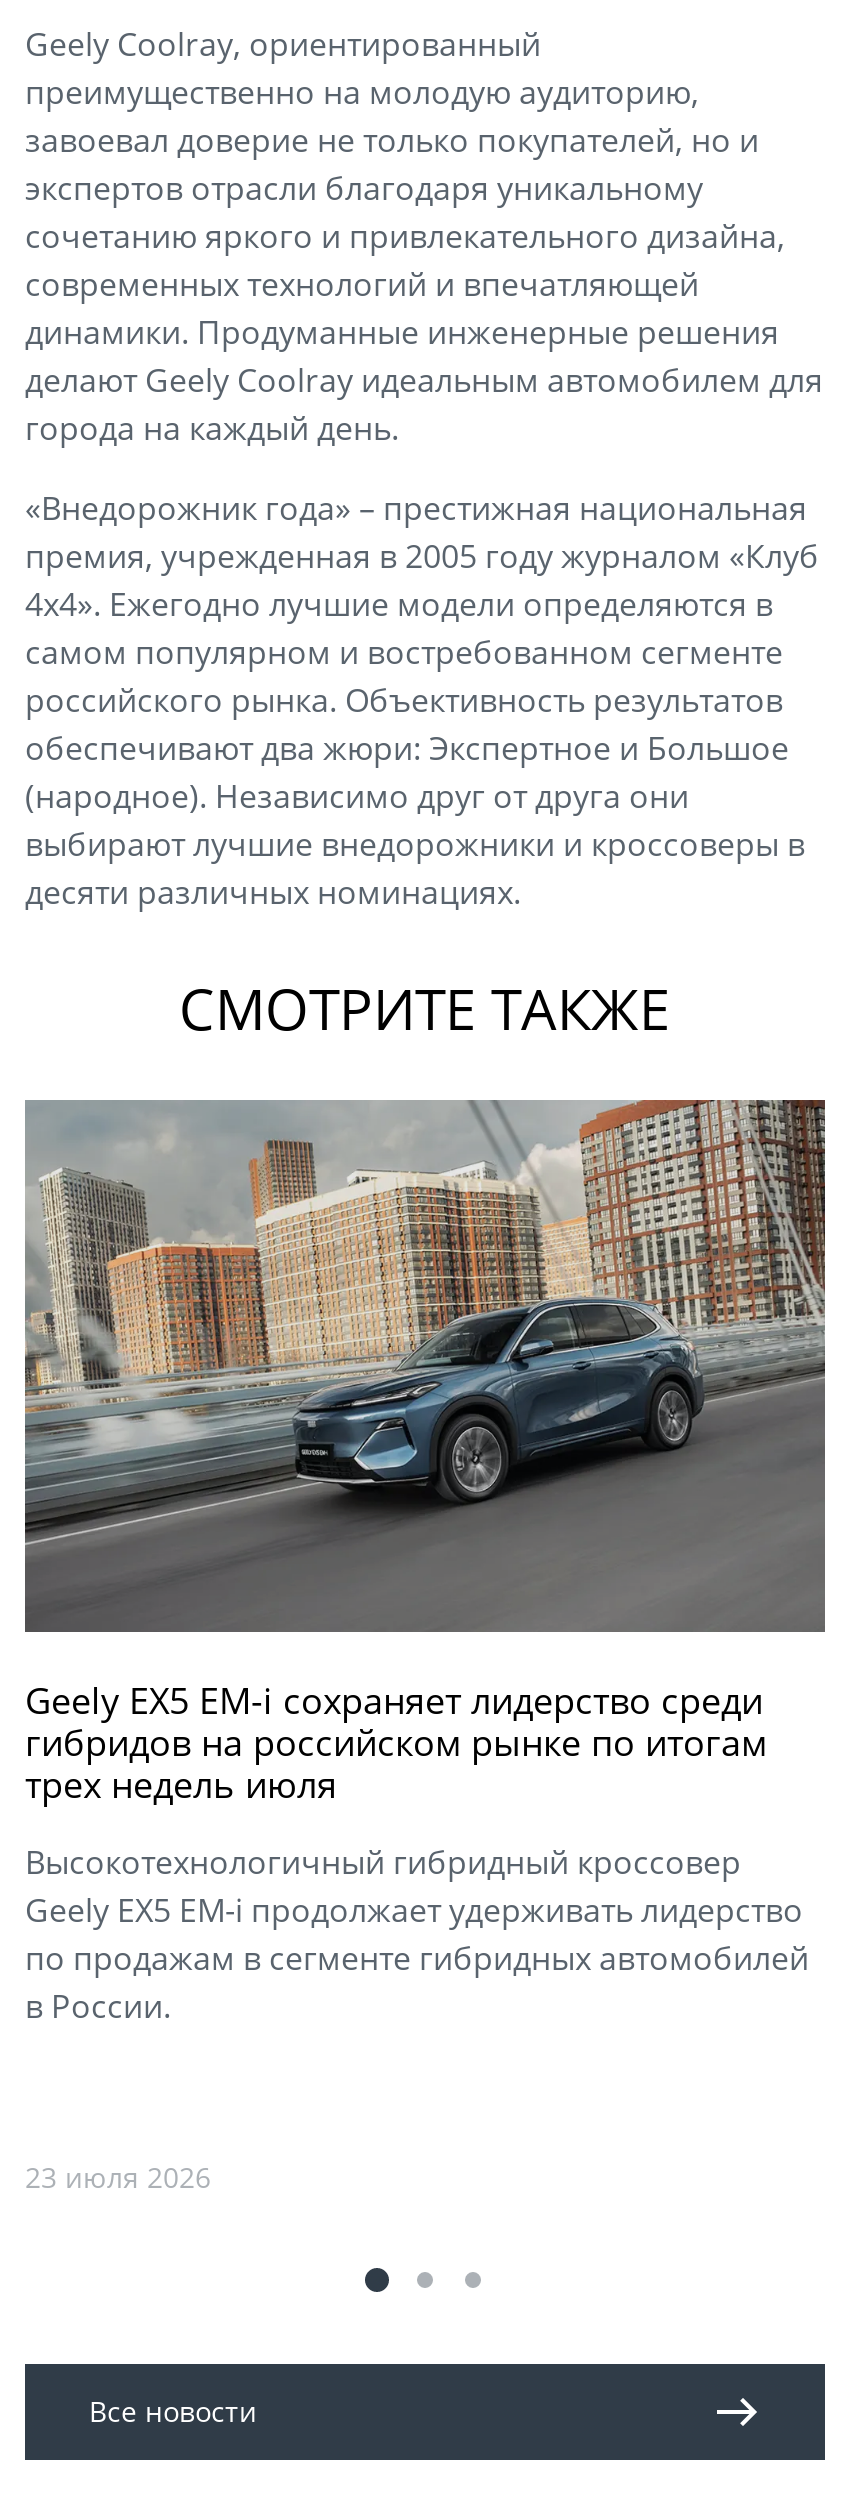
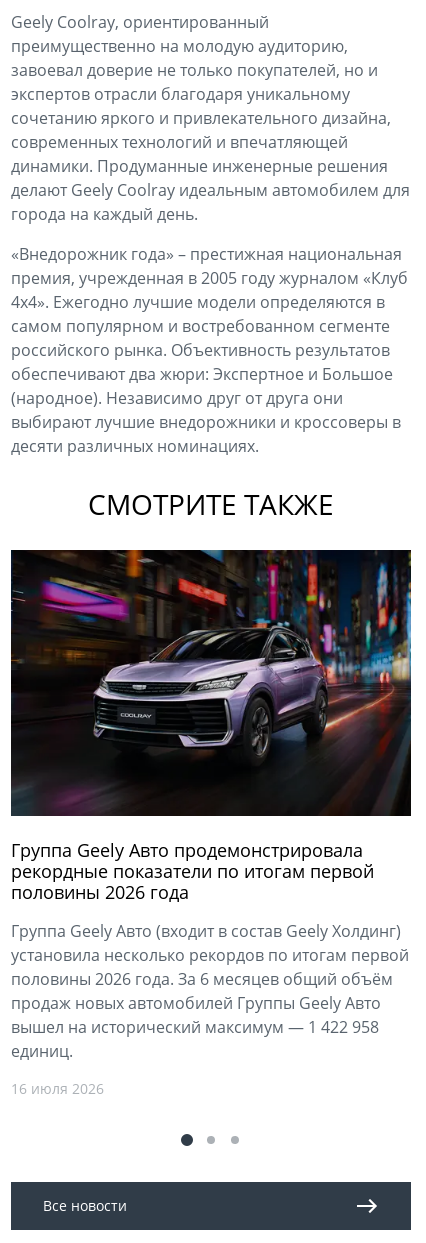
- [image]
- Geely EX5 EM-i сохраняет лидерство среди
- гибридов на российском рынке по итогам
- трех недель июля
+ [image]
+ Группа Geely Авто продемонстрировала
+ рекордные показатели по итогам первой
+ половины 2026 года

- Высокотехнологичный гибридный кроссовер
- Geely EX5 EM-i продолжает удерживать лидерство
- по продажам в сегменте гибридных автомобилей
- в России.
+ Группа Geely Авто (входит в состав Geely Холдинг)
+ установила несколько рекордов по итогам первой
+ половины 2026 года. За 6 месяцев общий объём
+ продаж новых автомобилей Группы Geely Авто
+ вышел на исторический максимум — 1 422 958
+ единиц.

- 23 июля 2026
+ 16 июля 2026
